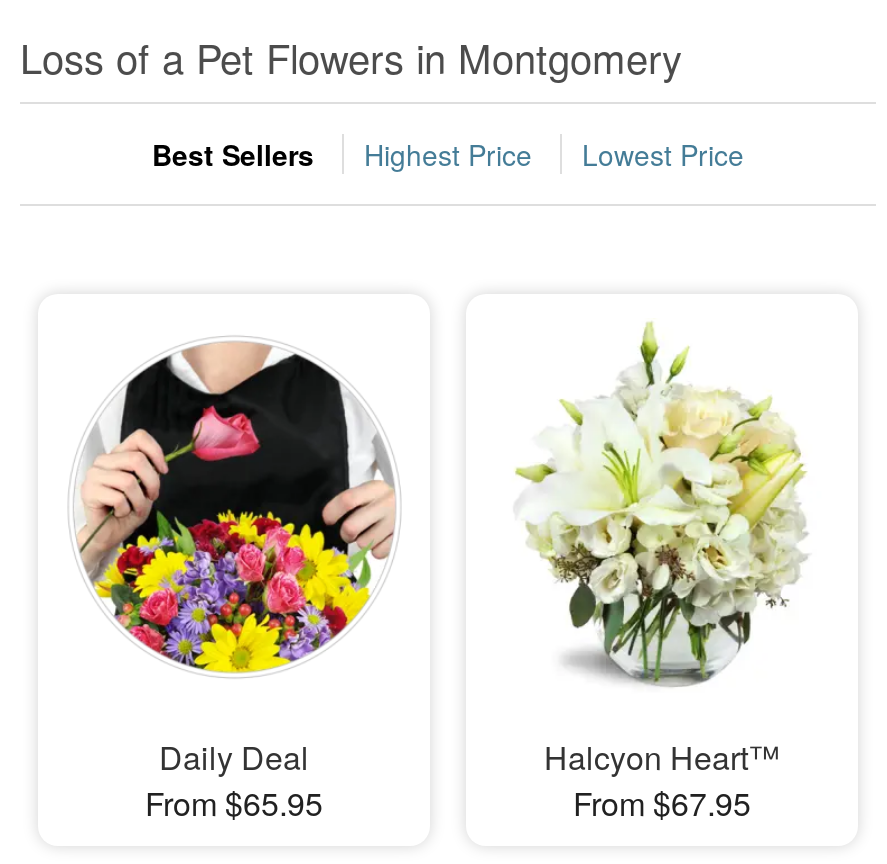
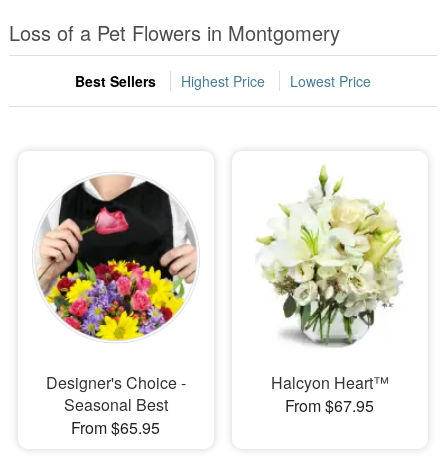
- Daily Deal
+ Designer's Choice -
+ Seasonal Best
